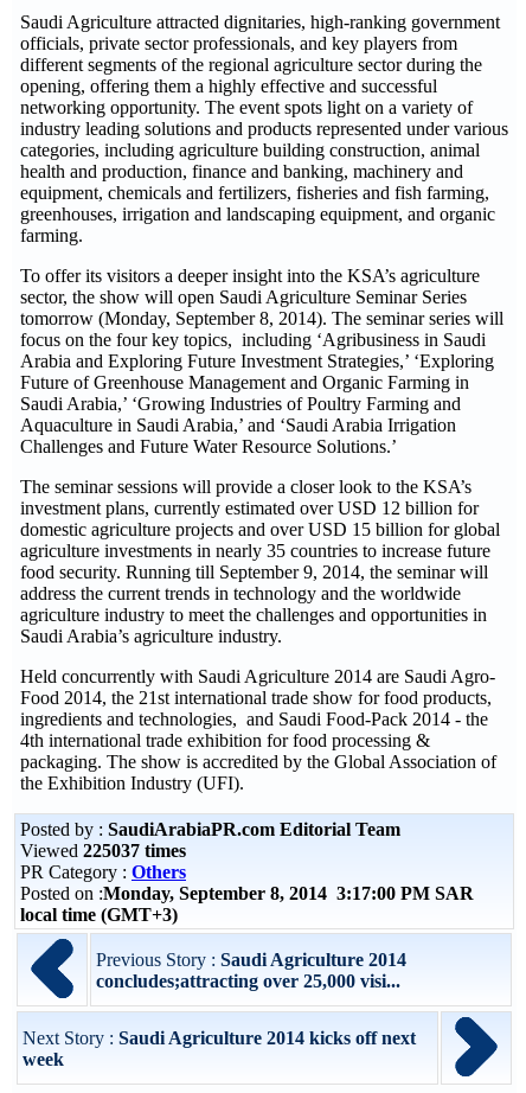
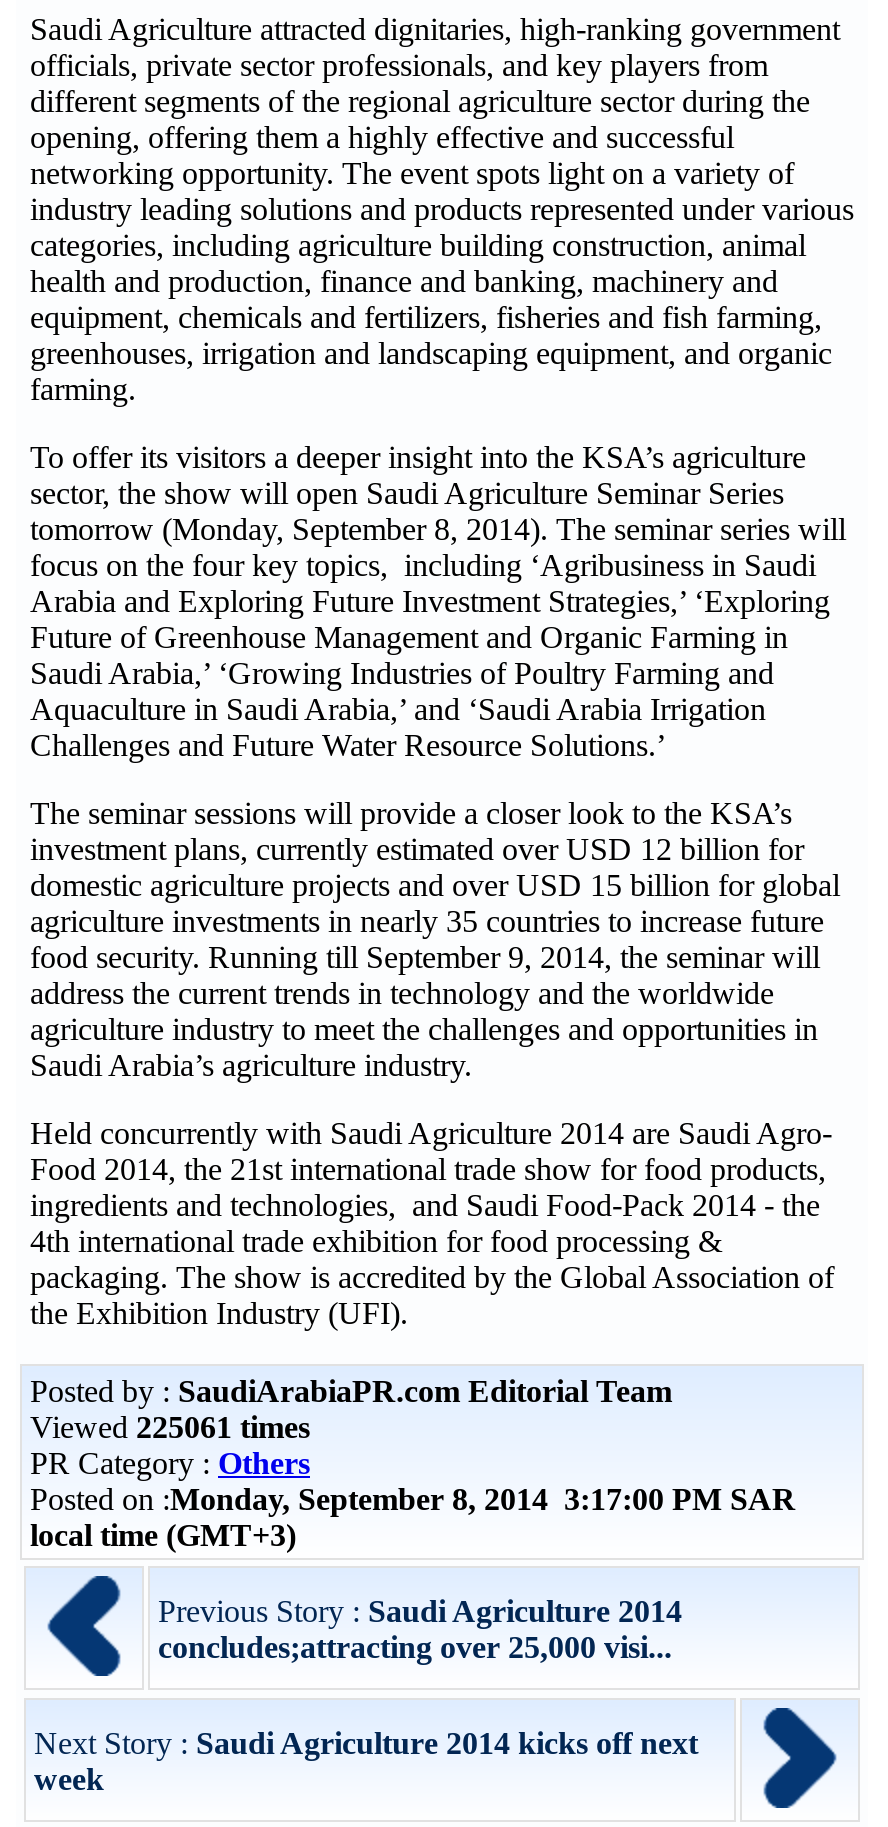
- Viewed 225037 times
+ Viewed 225061 times
